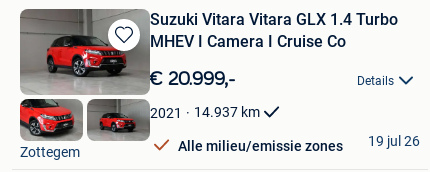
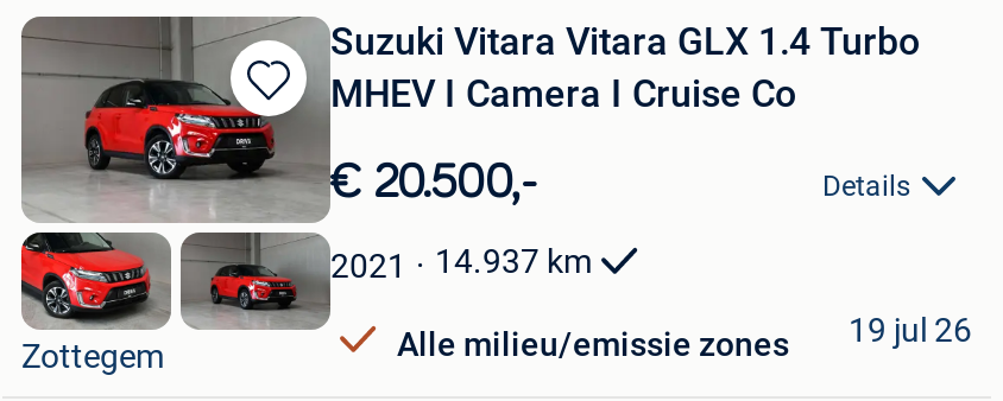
- € 20.999,-
+ € 20.500,-
